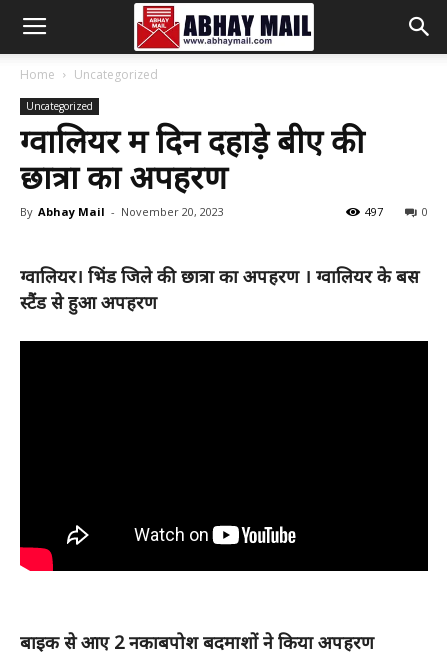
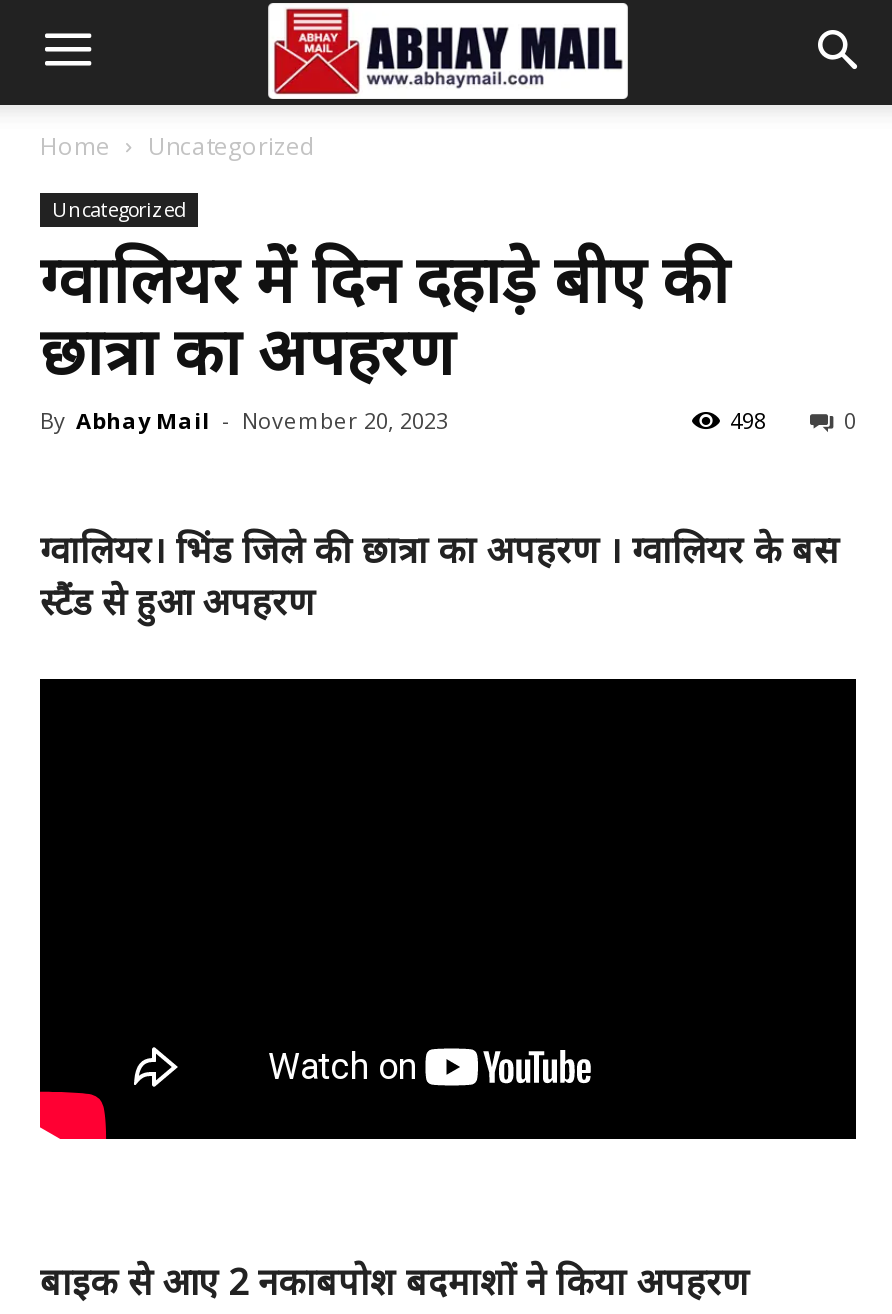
- 497
+ 498
